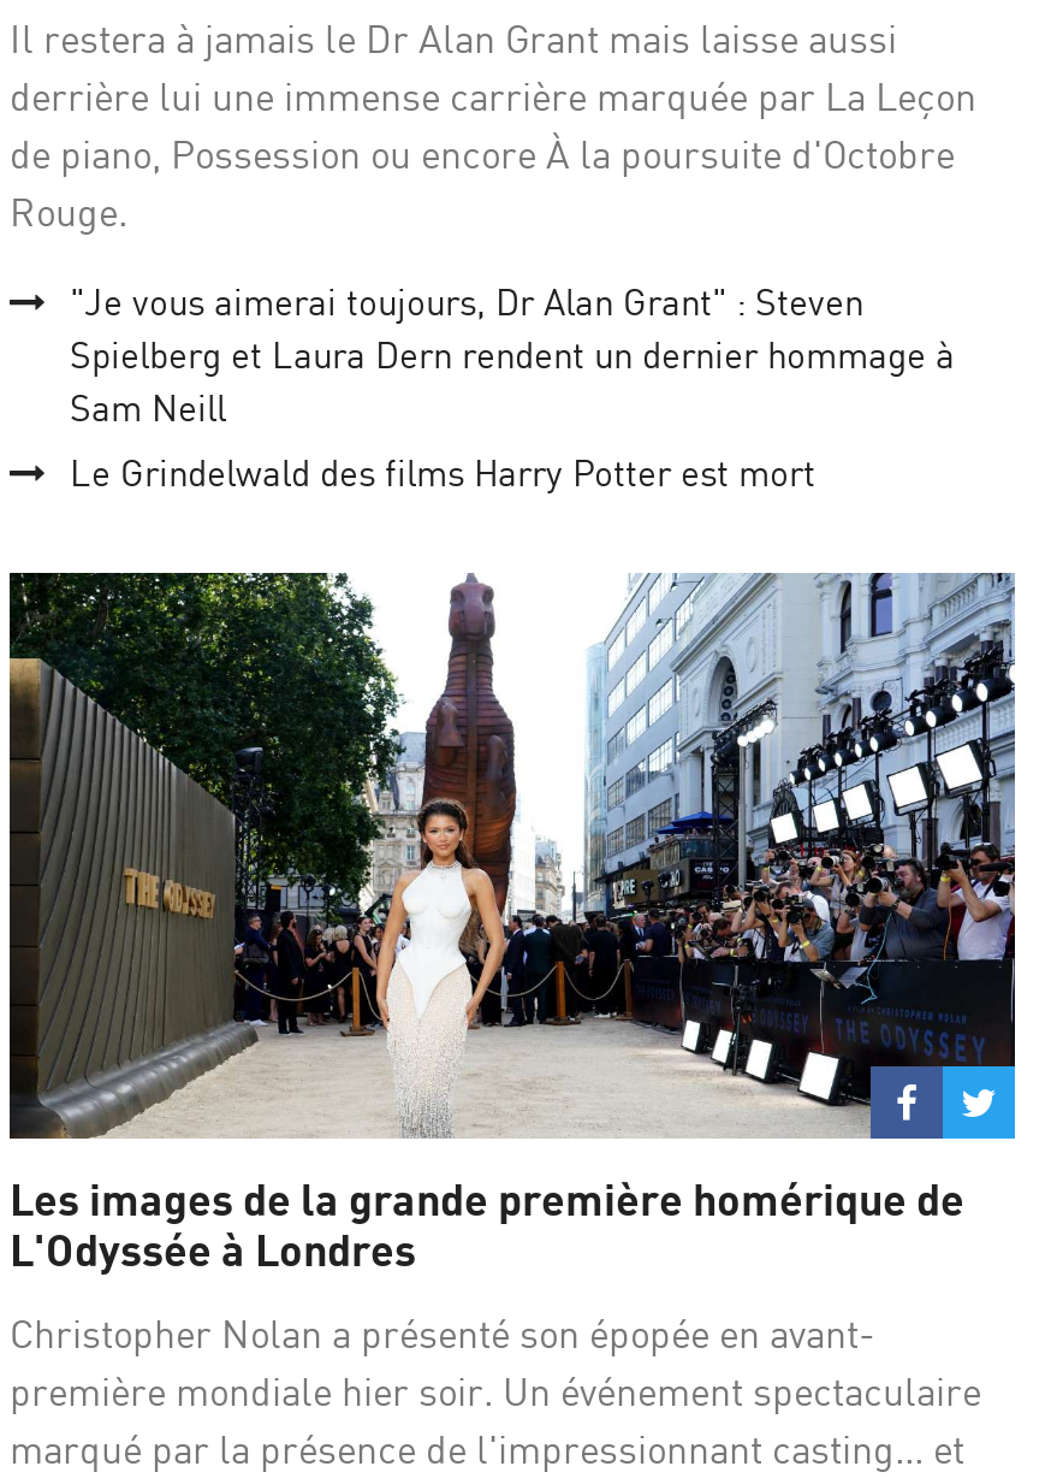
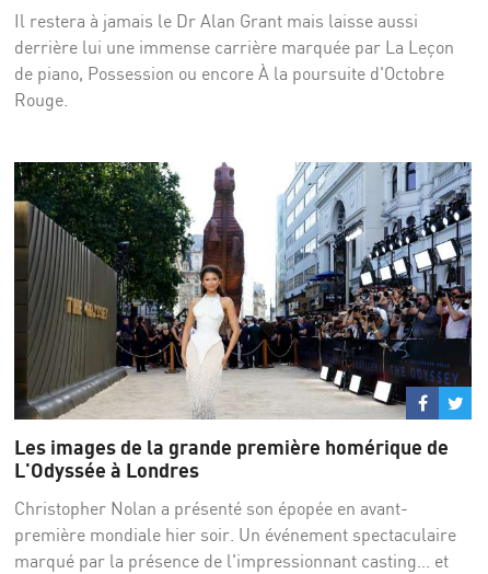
- "Je vous aimerai toujours, Dr Alan Grant" : Steven
- Spielberg et Laura Dern rendent un dernier hommage à
- Sam Neill
- Le Grindelwald des films Harry Potter est mort
